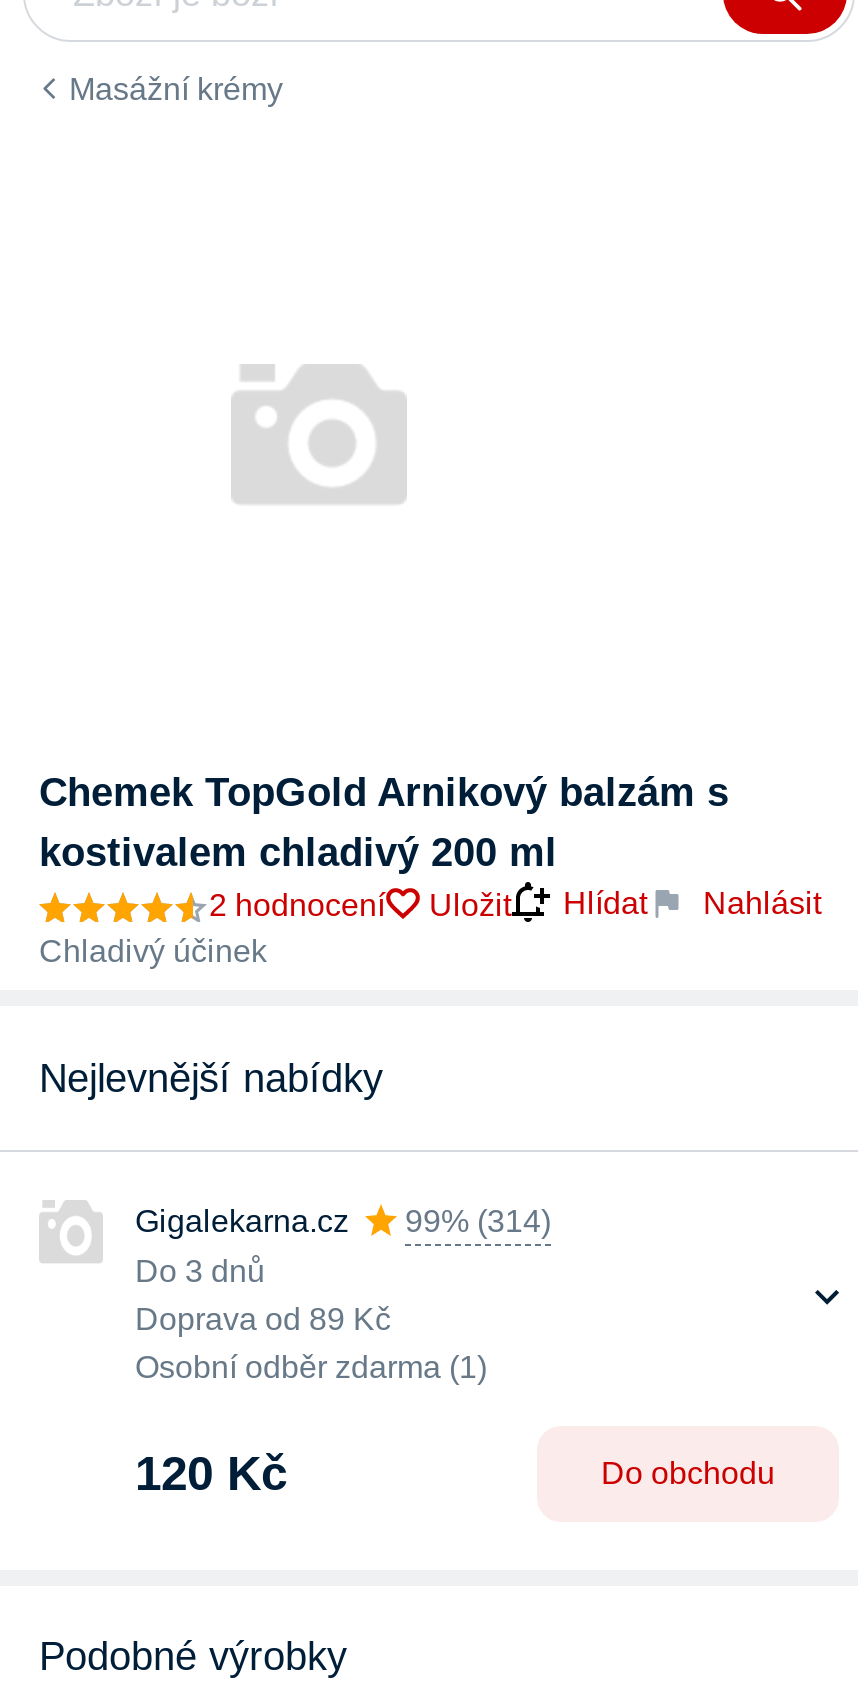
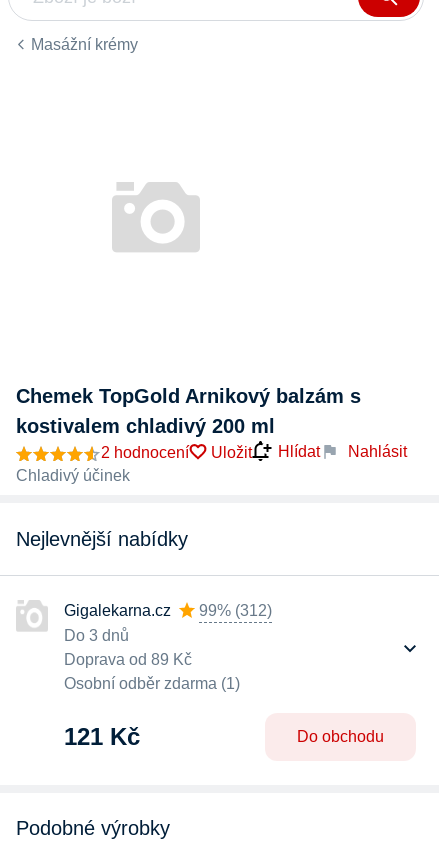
- Gigalekarna.cz 99% (314)
+ Gigalekarna.cz 99% (312)

- 120 Kč
+ 121 Kč
